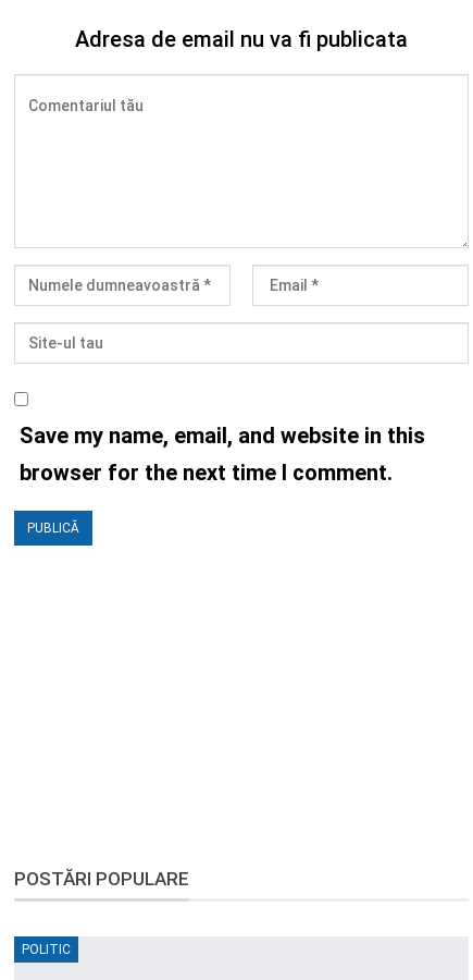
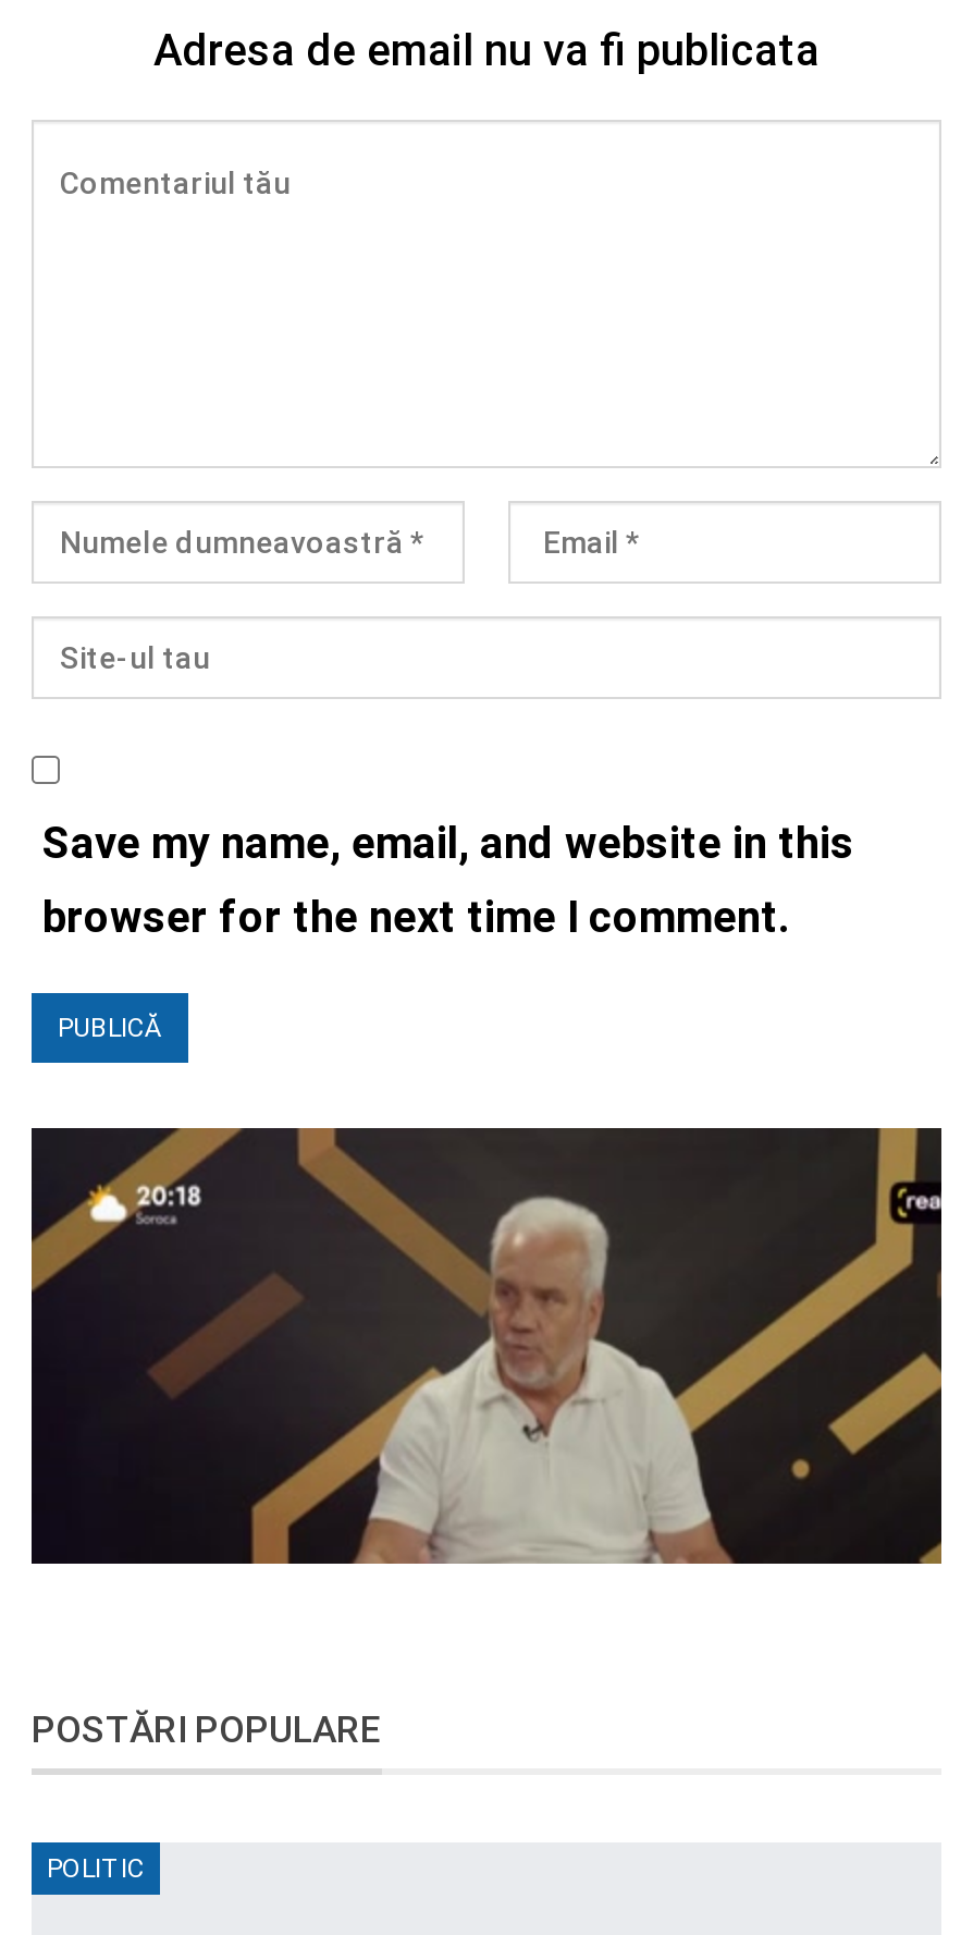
+ [image]
